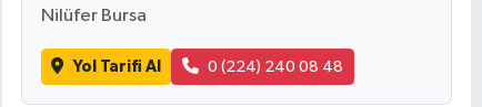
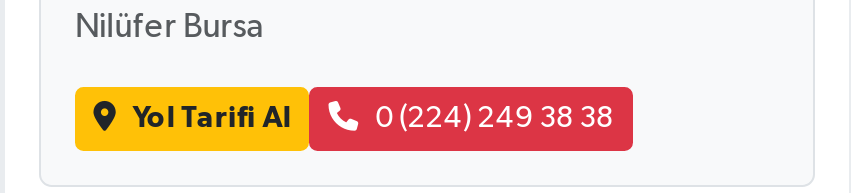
- 0 (224) 240 08 48
+ 0 (224) 249 38 38
